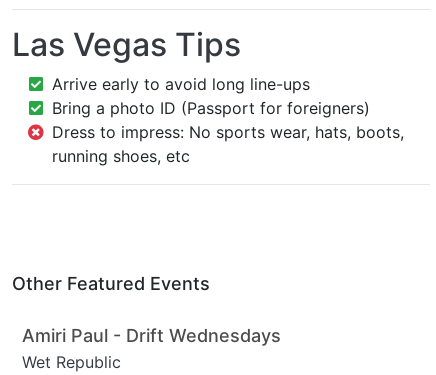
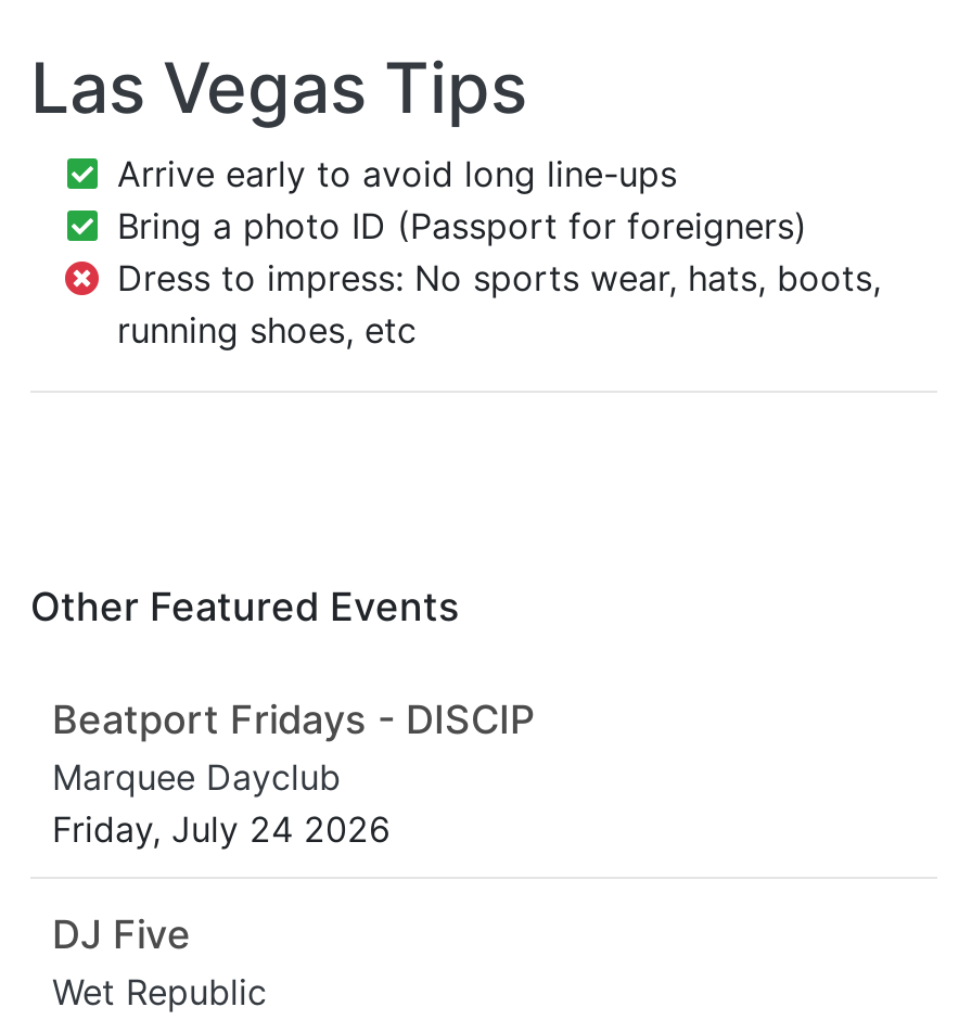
- Amiri Paul - Drift Wednesdays
+ Beatport Fridays - DISCIP
+ Marquee Dayclub
+ Friday, July 24 2026
+ DJ Five
